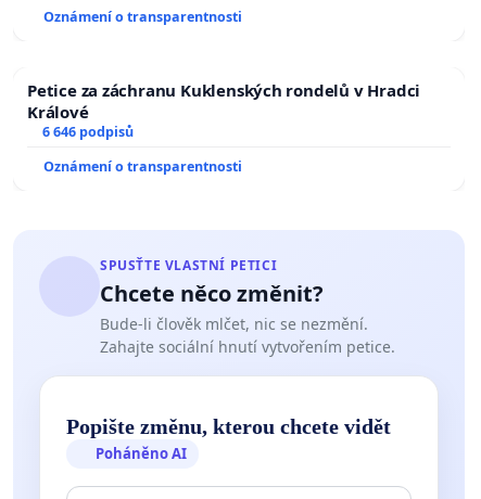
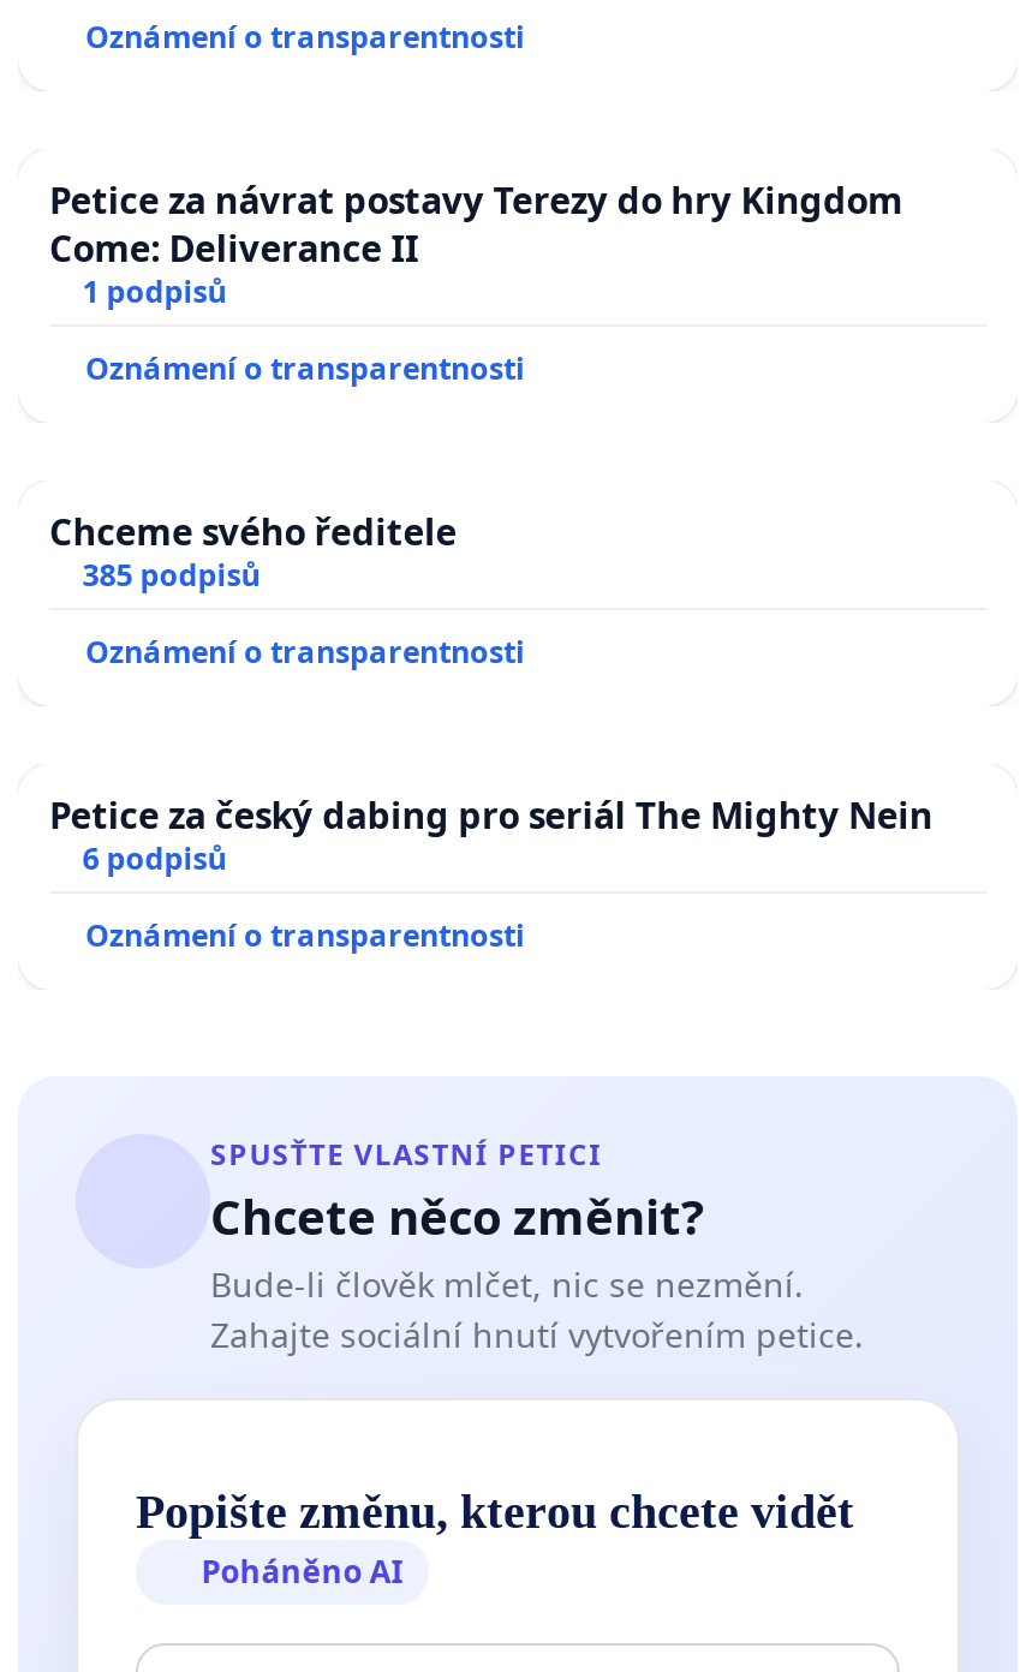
- Petice za záchranu Kuklenských rondelů v Hradci
- Králové
- 6 646 podpisů
+ Petice za návrat postavy Terezy do hry Kingdom
+ Come: Deliverance II
+ 1 podpisů
+ Oznámení o transparentnosti
+ Chceme svého ředitele
+ 385 podpisů
+ Oznámení o transparentnosti
+ Petice za český dabing pro seriál The Mighty Nein
+ 6 podpisů
